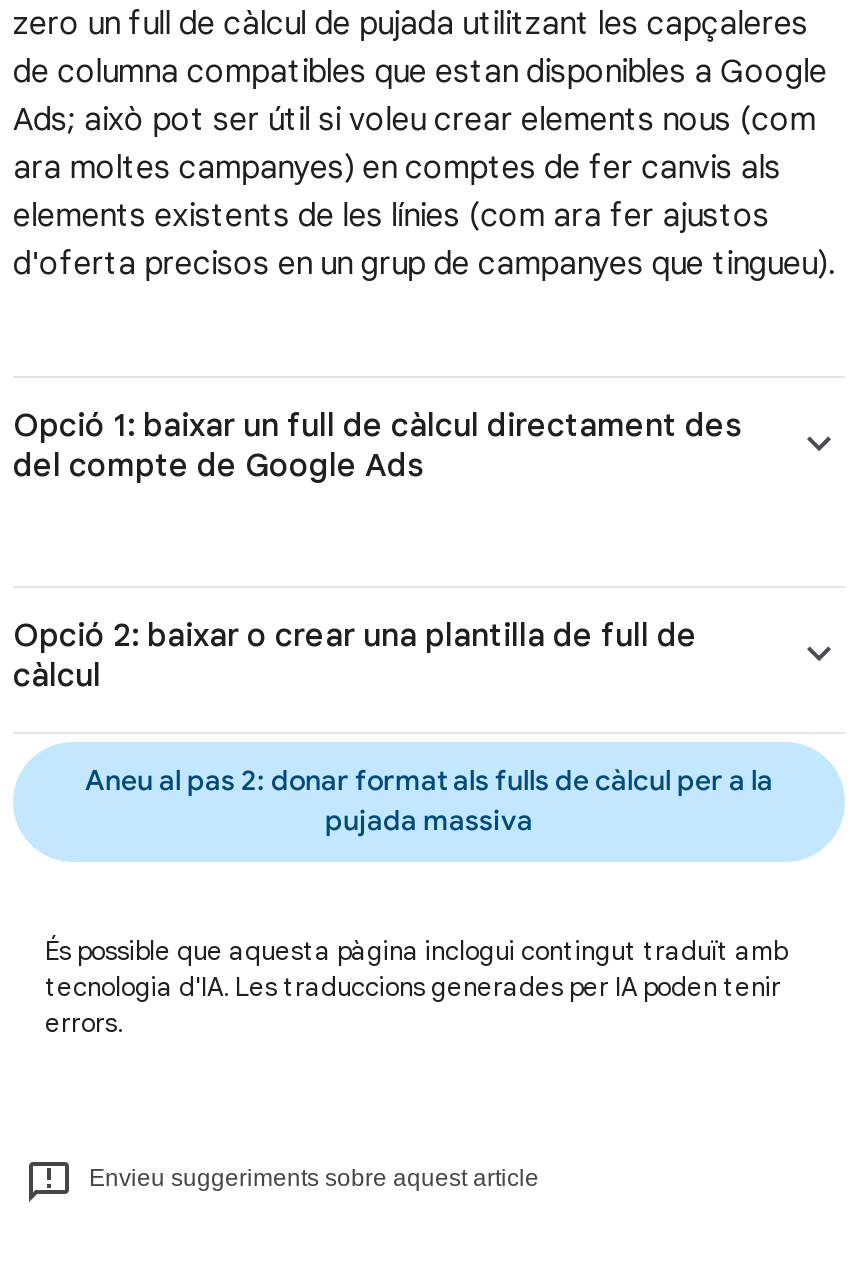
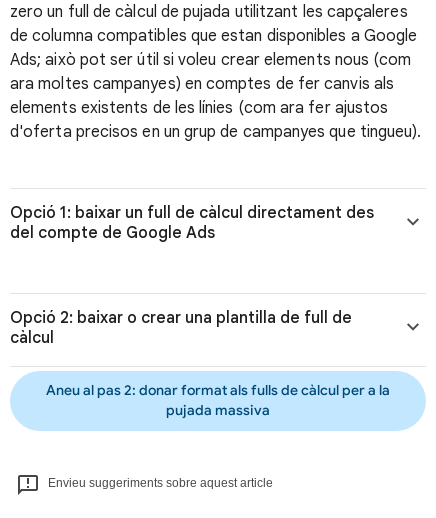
- És possible que aquesta pàgina inclogui contingut traduït amb
- tecnologia d'IA. Les traduccions generades per IA poden tenir
- errors.
